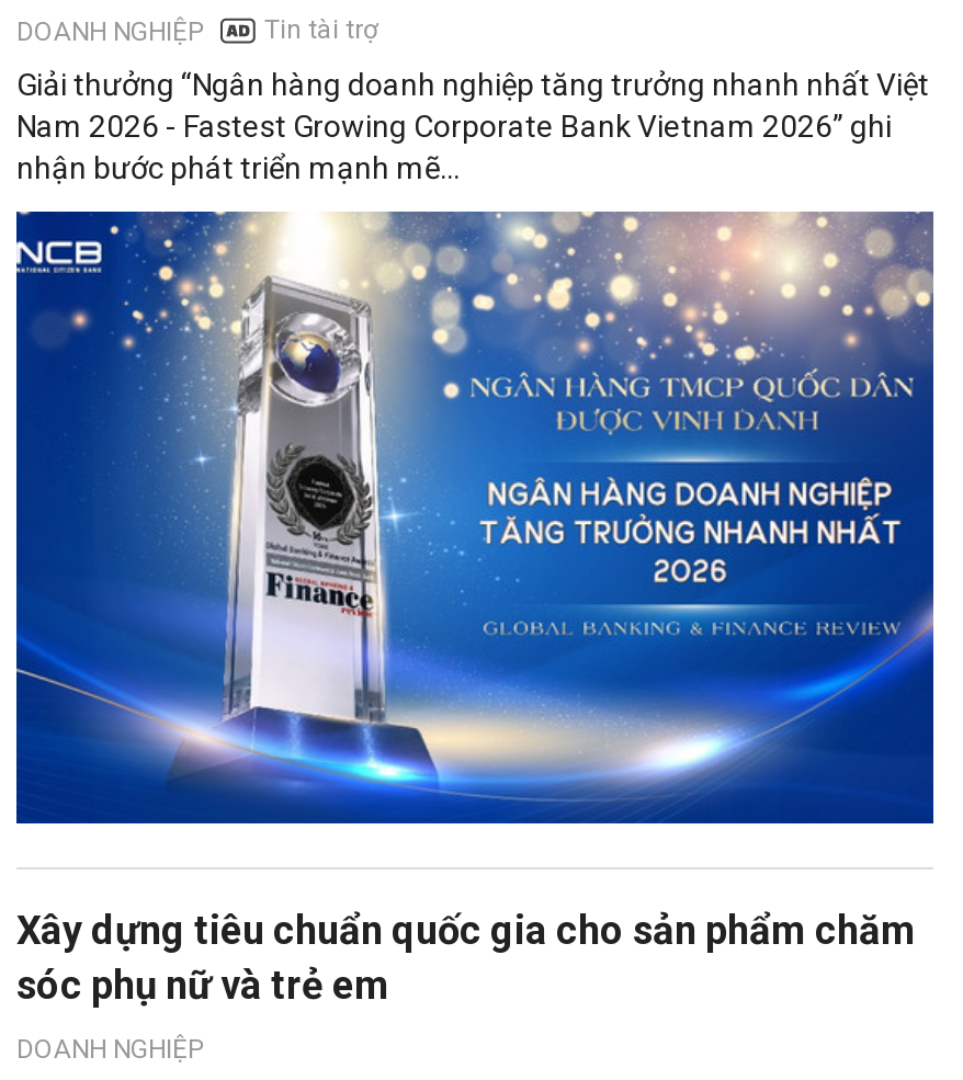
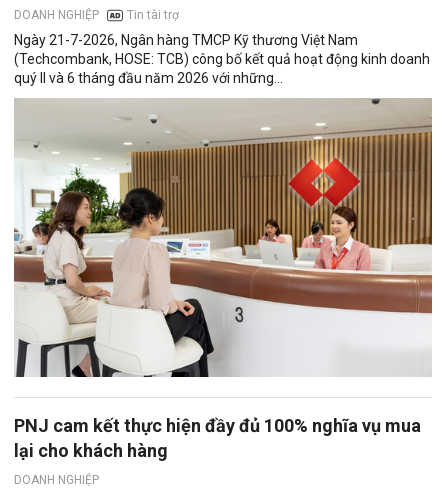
- Giải thưởng “Ngân hàng doanh nghiệp tăng trưởng nhanh nhất Việt
- Nam 2026 - Fastest Growing Corporate Bank Vietnam 2026” ghi
- nhận bước phát triển mạnh mẽ...
+ Ngày 21-7-2026, Ngân hàng TMCP Kỹ thương Việt Nam
+ (Techcombank, HOSE: TCB) công bố kết quả hoạt động kinh doanh
+ quý II và 6 tháng đầu năm 2026 với những...

- [image]
- Xây dựng tiêu chuẩn quốc gia cho sản phẩm chăm
- sóc phụ nữ và trẻ em
+ [image]
+ PNJ cam kết thực hiện đầy đủ 100% nghĩa vụ mua
+ lại cho khách hàng
